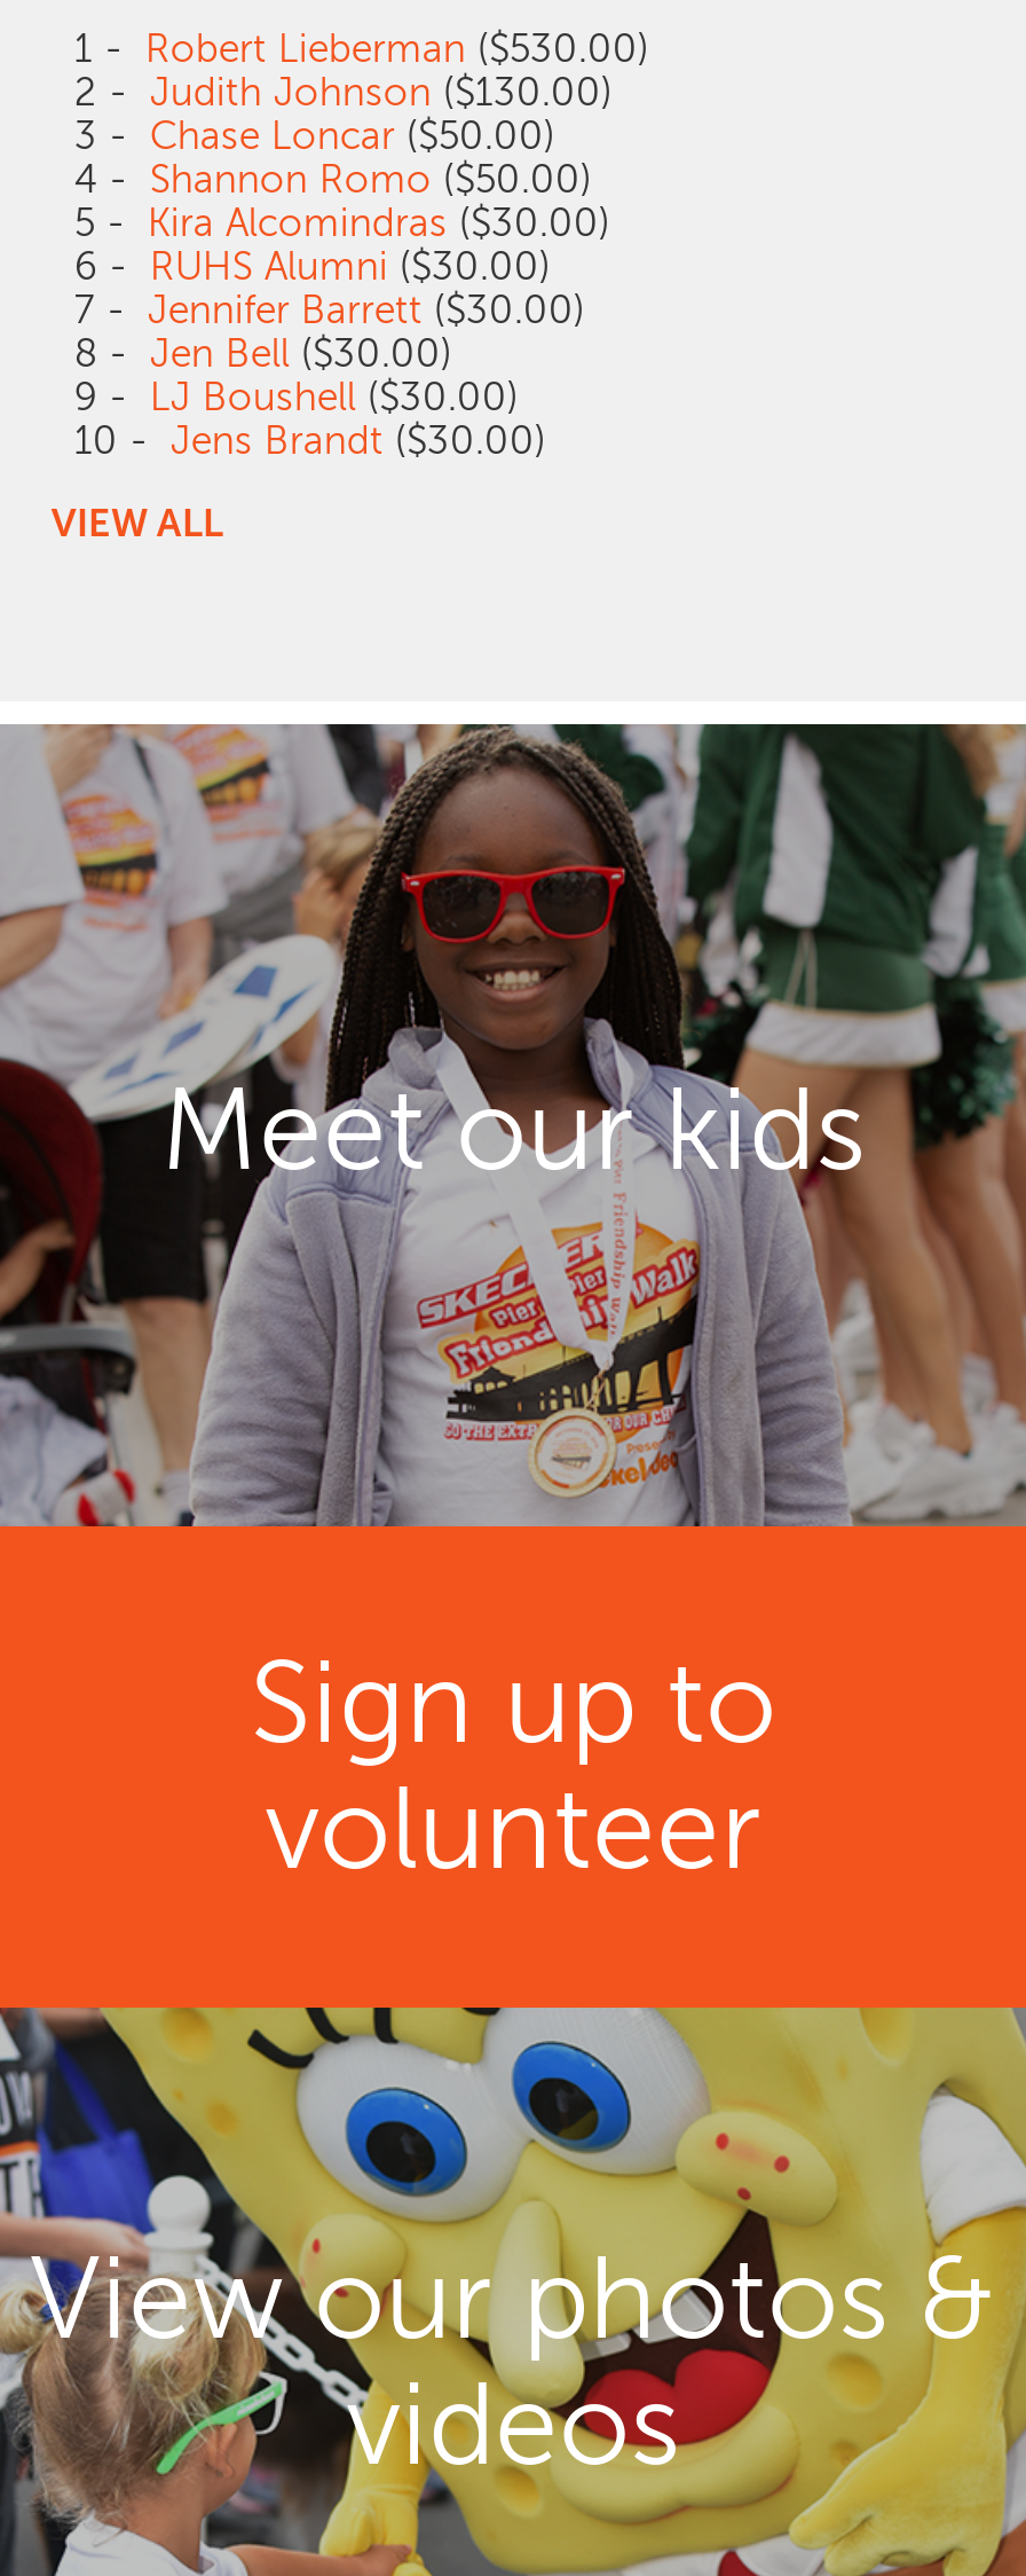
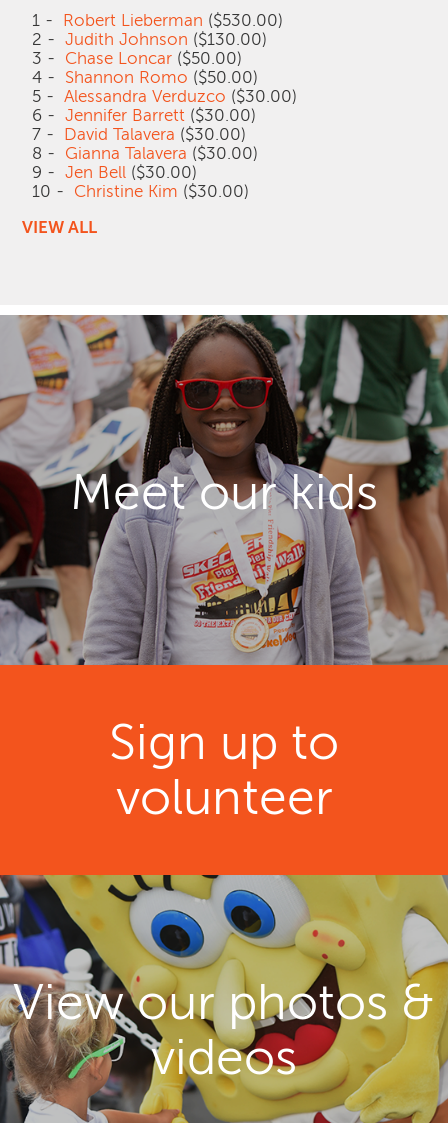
- 5 - Kira Alcomindras ($30.00)
- 6 - RUHS Alumni ($30.00)
- 7 - Jennifer Barrett ($30.00)
- 8 - Jen Bell ($30.00)
- 9 - LJ Boushell ($30.00)
- 10 - Jens Brandt ($30.00)
+ 5 - Alessandra Verduzco ($30.00)
+ 6 - Jennifer Barrett ($30.00)
+ 7 - David Talavera ($30.00)
+ 8 - Gianna Talavera ($30.00)
+ 9 - Jen Bell ($30.00)
+ 10 - Christine Kim ($30.00)
